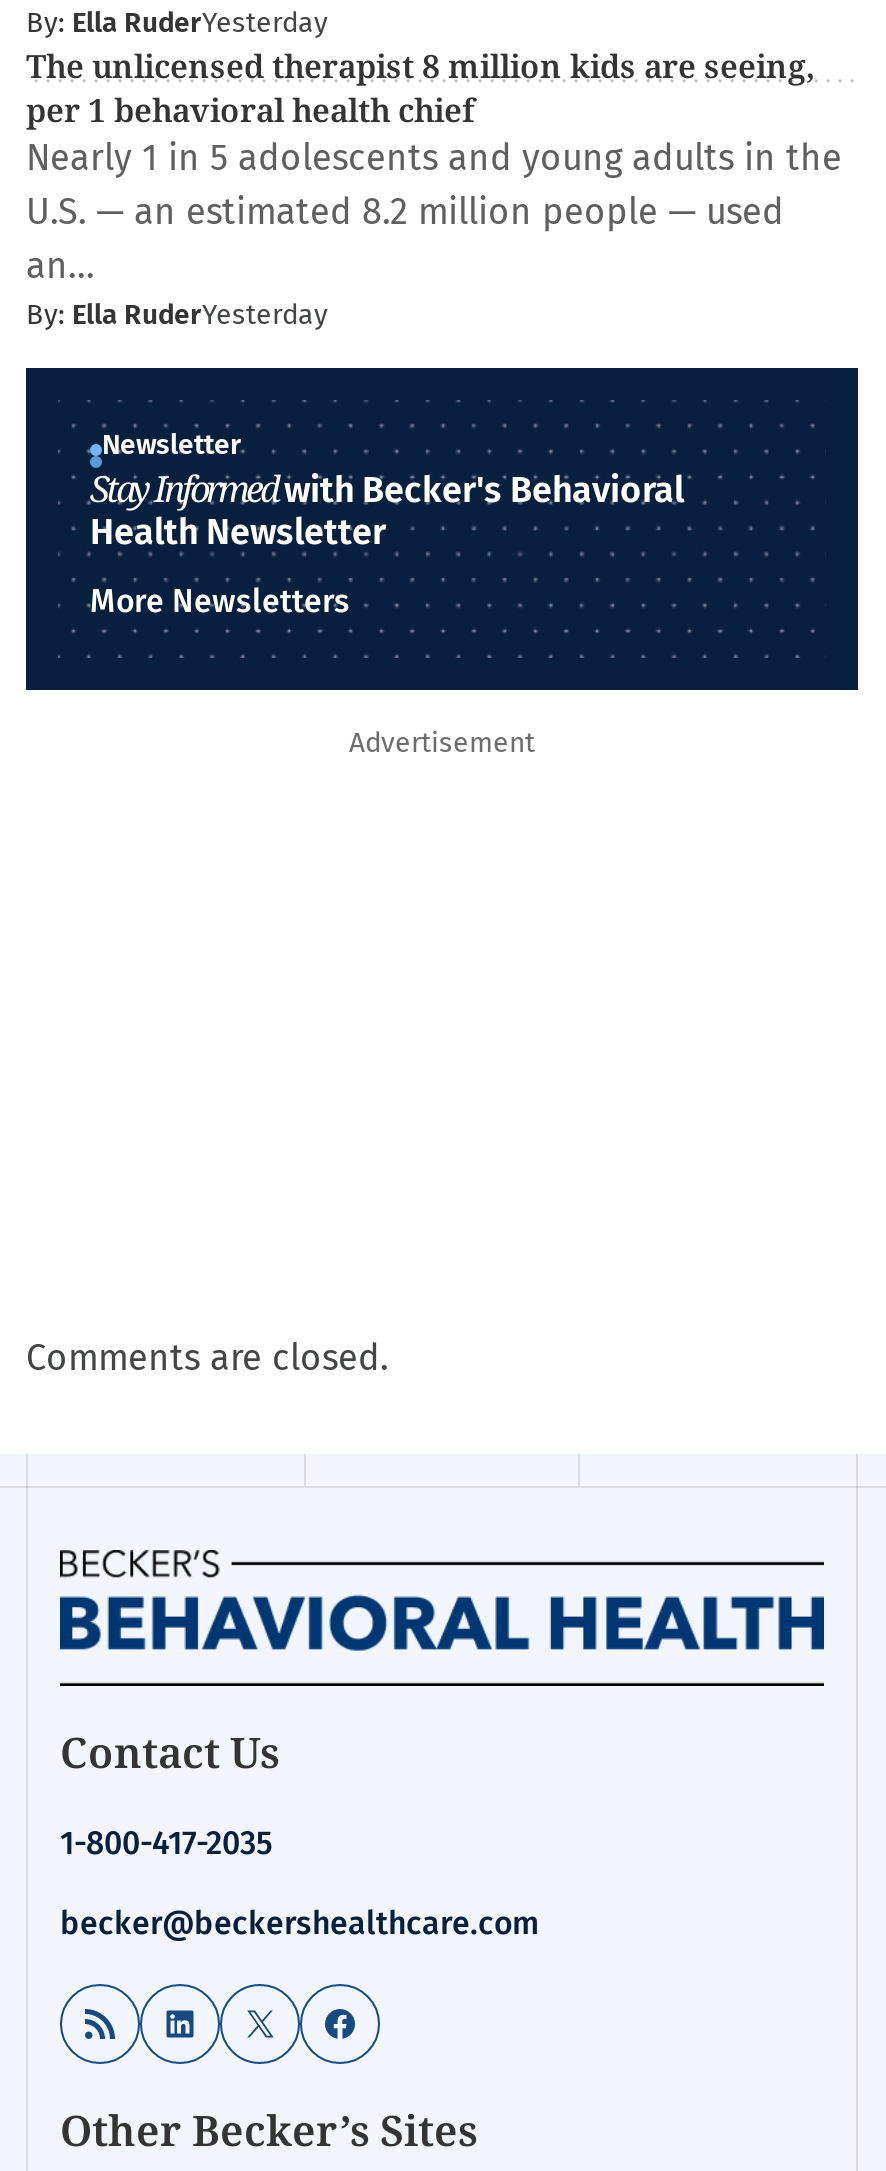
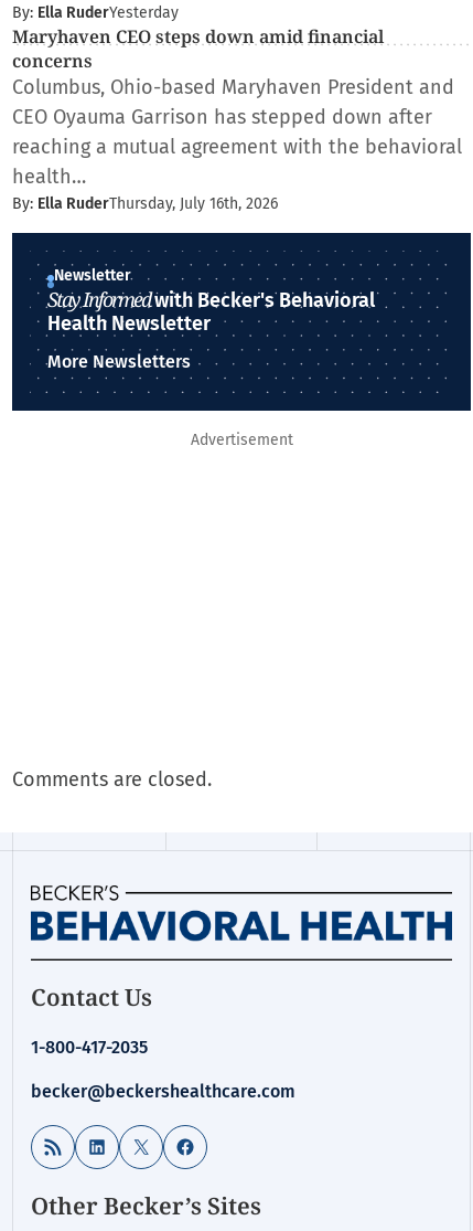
- The unlicensed therapist 8 million kids are seeing,
- per 1 behavioral health chief
- Nearly 1 in 5 adolescents and young adults in the
- U.S. — an estimated 8.2 million people — used
- an…
- By: Ella RuderYesterday
+ Maryhaven CEO steps down amid financial
+ concerns
+ Columbus, Ohio-based Maryhaven President and
+ CEO Oyauma Garrison has stepped down after
+ reaching a mutual agreement with the behavioral
+ health…
+ By: Ella RuderThursday, July 16th, 2026
